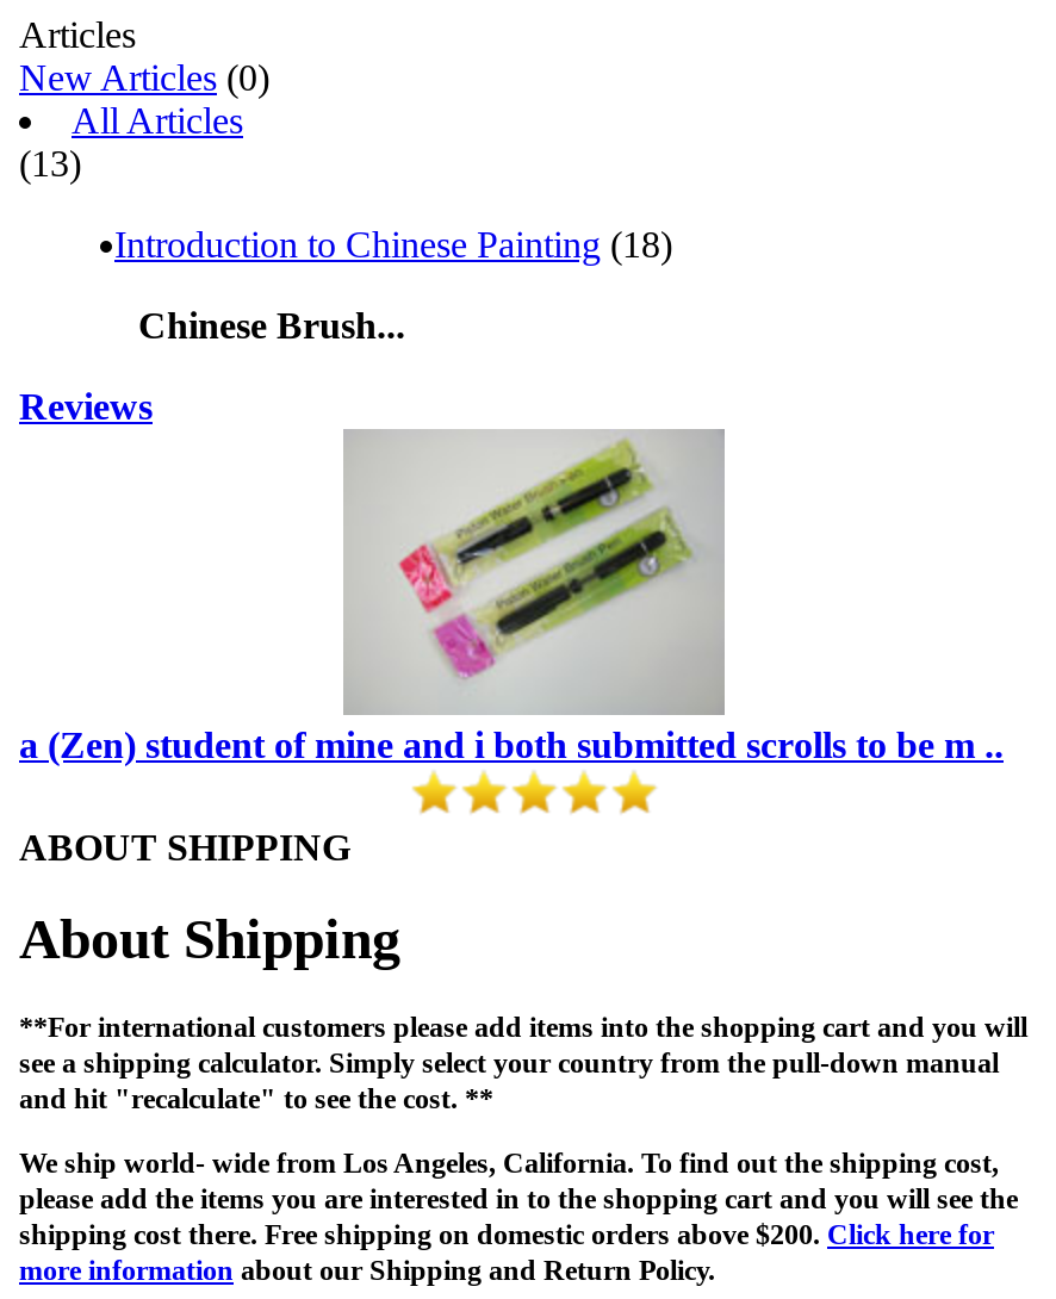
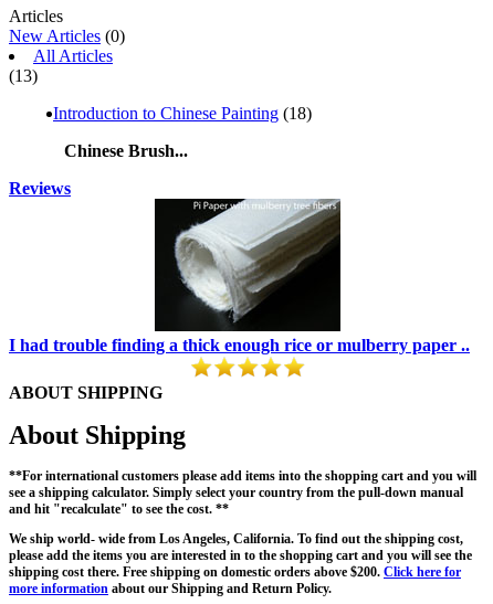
- [image]
- a (Zen) student of mine and i both submitted scrolls to be m ..
+ [image]
+ I had trouble finding a thick enough rice or mulberry paper ..
